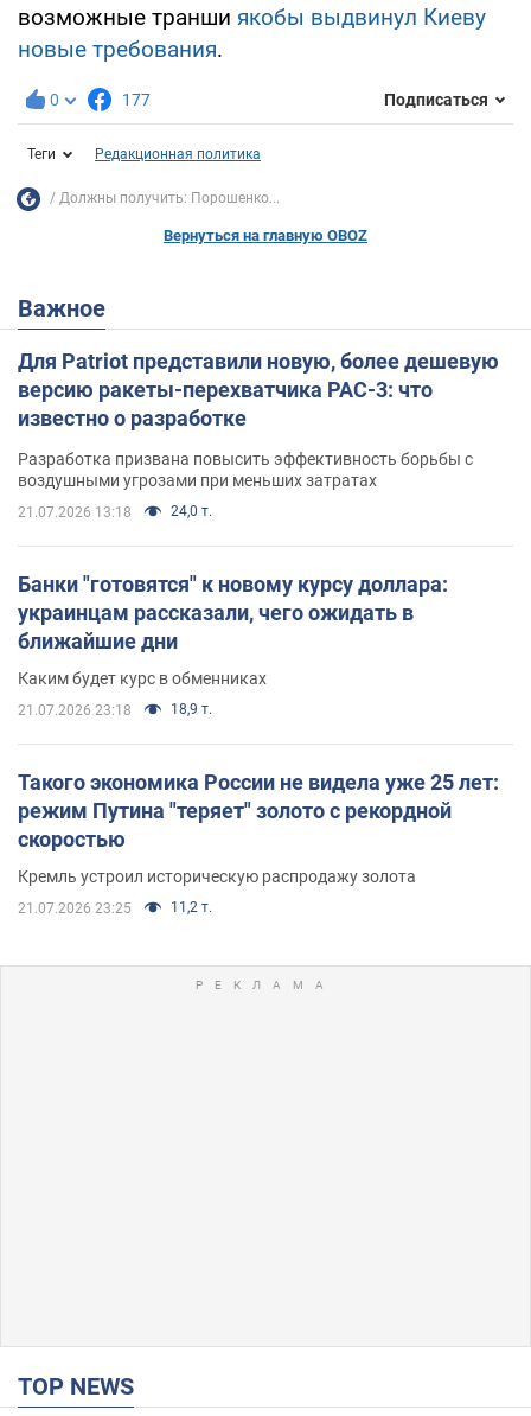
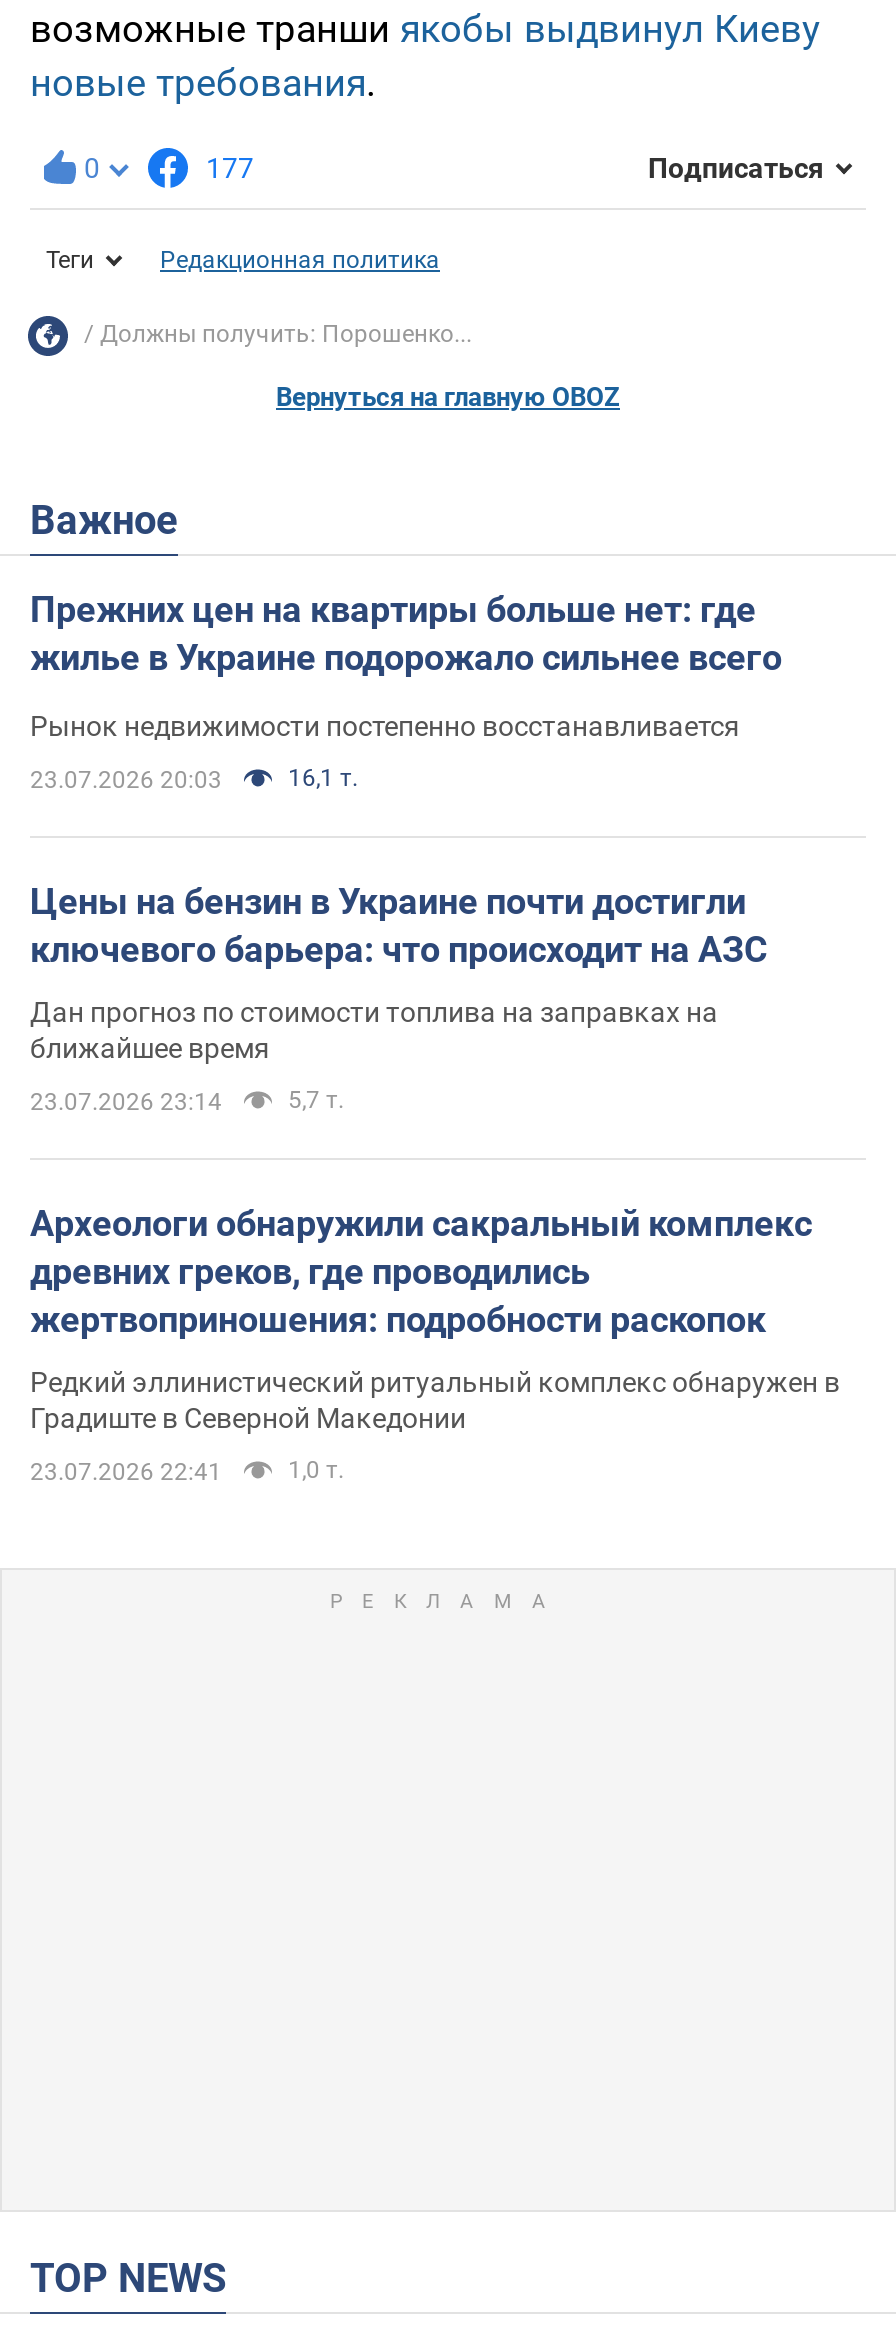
- Для Patriot представили новую, более дешевую
- версию ракеты-перехватчика PAC-3: что
- известно о разработке
+ Прежних цен на квартиры больше нет: где
+ жилье в Украине подорожало сильнее всего

- Разработка призвана повысить эффективность борьбы с
- воздушными угрозами при меньших затратах
+ Рынок недвижимости постепенно восстанавливается

- 21.07.2026 13:18
- 24,0 т.
+ 23.07.2026 20:03
+ 16,1 т.

- Банки "готовятся" к новому курсу доллара:
- украинцам рассказали, чего ожидать в
- ближайшие дни
+ Цены на бензин в Украине почти достигли
+ ключевого барьера: что происходит на АЗС

- Каким будет курс в обменниках
+ Дан прогноз по стоимости топлива на заправках на
+ ближайшее время

- 21.07.2026 23:18
- 18,9 т.
+ 23.07.2026 23:14
+ 5,7 т.

- Такого экономика России не видела уже 25 лет:
- режим Путина "теряет" золото с рекордной
- скоростью
+ Археологи обнаружили сакральный комплекс
+ древних греков, где проводились
+ жертвоприношения: подробности раскопок

- Кремль устроил историческую распродажу золота
+ Редкий эллинистический ритуальный комплекс обнаружен в
+ Градиште в Северной Македонии

- 21.07.2026 23:25
- 11,2 т.
+ 23.07.2026 22:41
+ 1,0 т.
